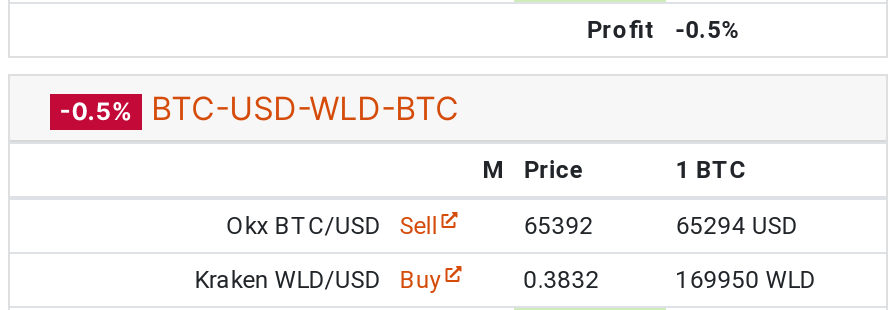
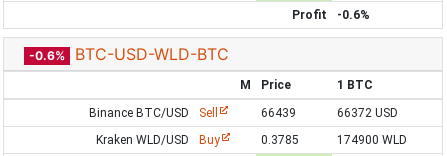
- Profit -0.5%
+ Profit -0.6%

- -0.5% BTC-USD-WLD-BTC
+ -0.6% BTC-USD-WLD-BTC

- Okx BTC/USD
+ Binance BTC/USD

- 65392
+ 66439

- 65294 USD
+ 66372 USD

- 0.3832
+ 0.3785

- 169950 WLD
+ 174900 WLD
